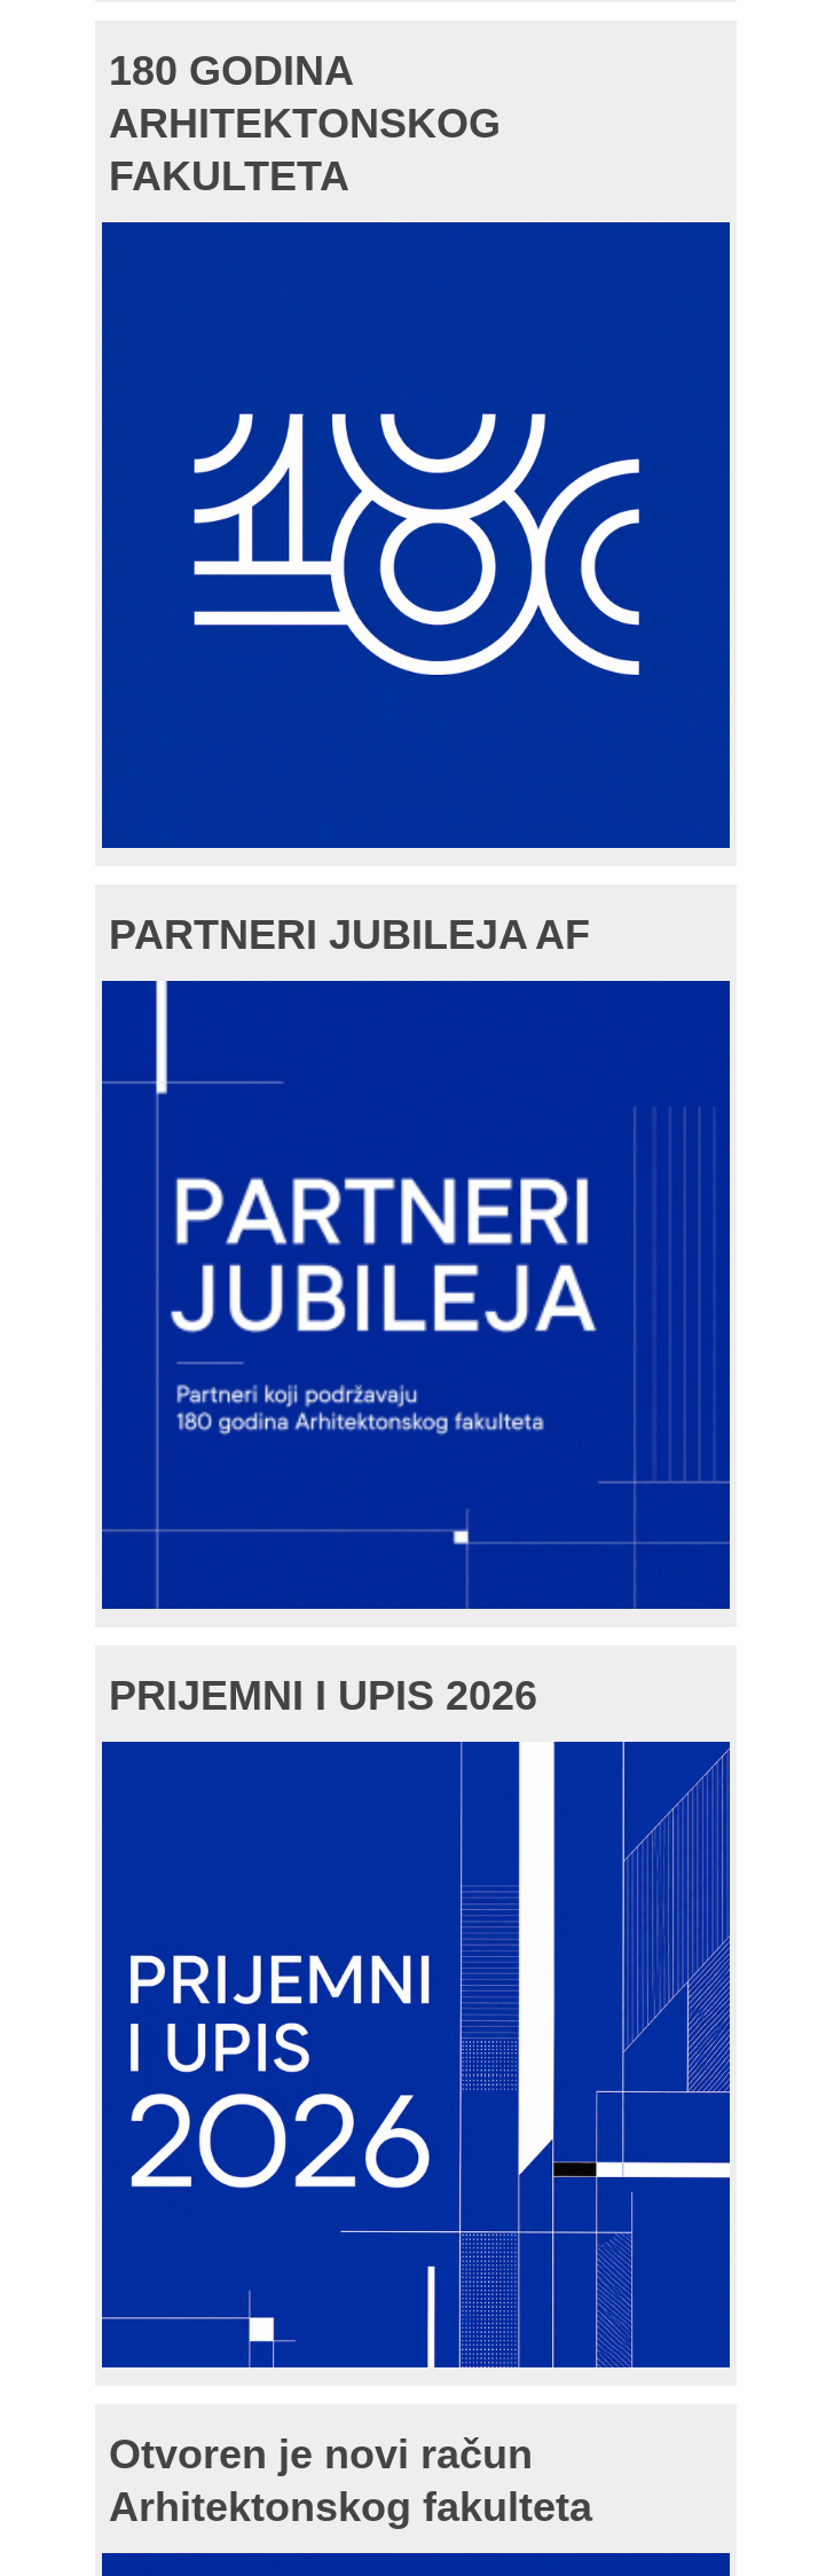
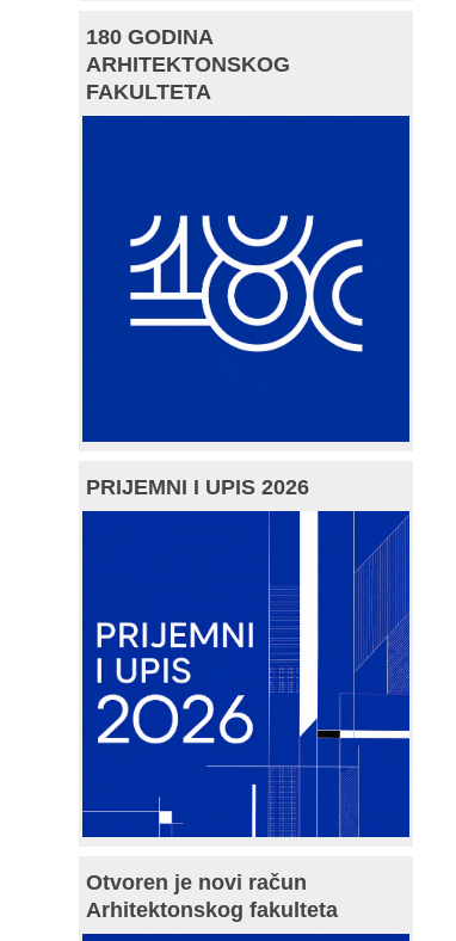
- PARTNERI JUBILEJA AF

- [image]
